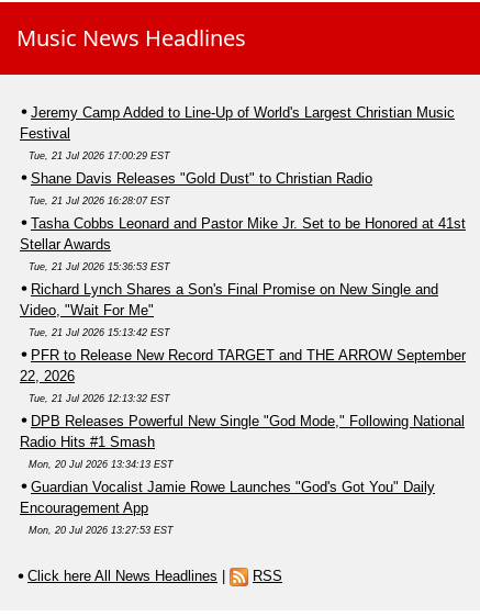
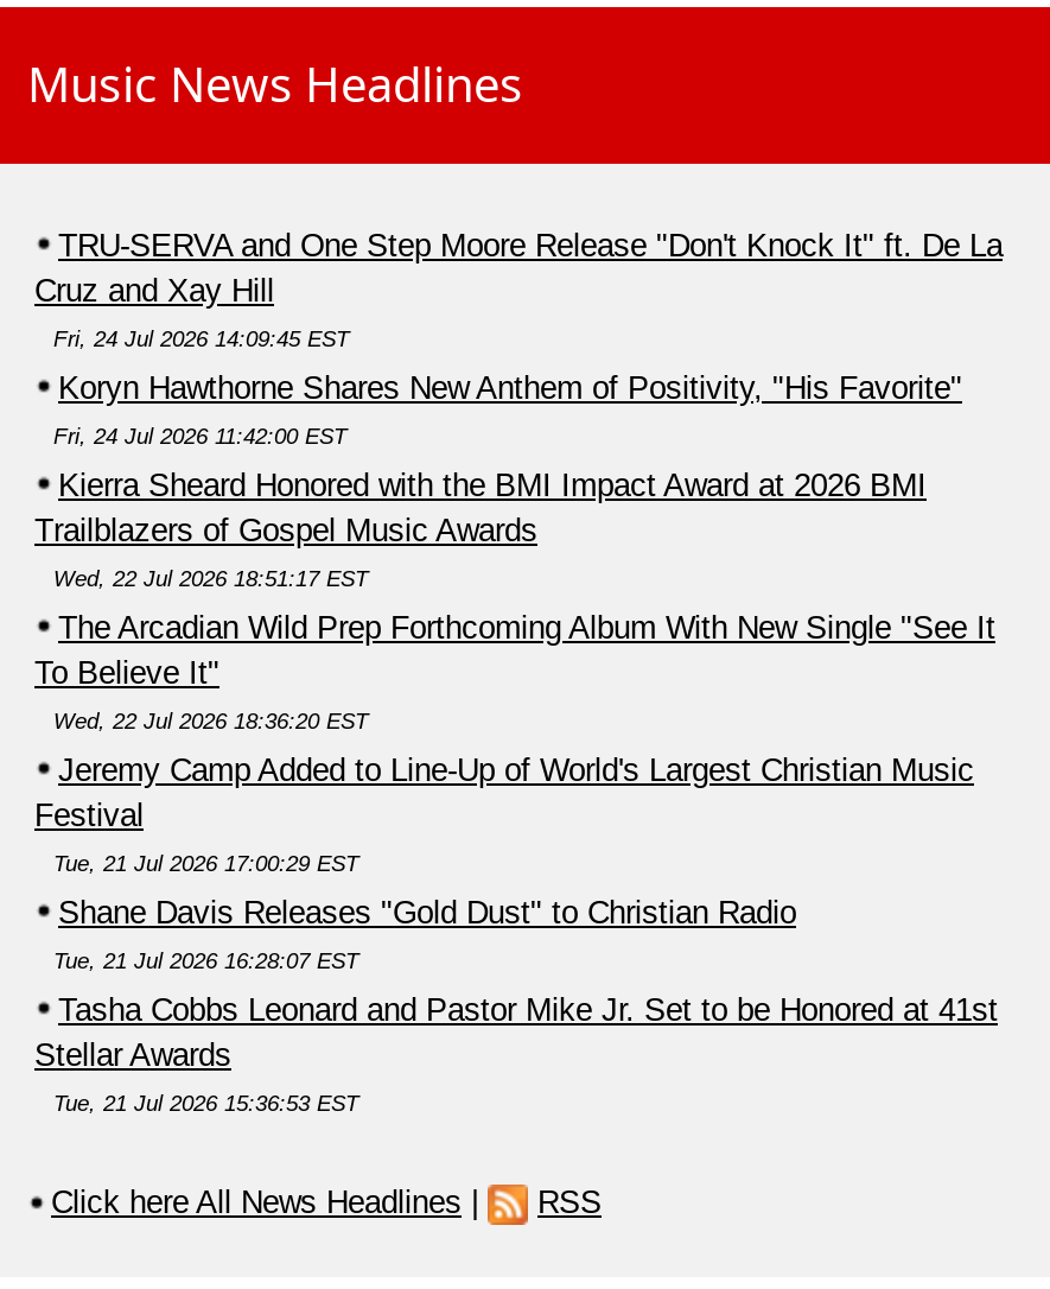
+ TRU-SERVA and One Step Moore Release "Don't Knock It" ft. De La
+ Cruz and Xay Hill
+ Fri, 24 Jul 2026 14:09:45 EST
+ Koryn Hawthorne Shares New Anthem of Positivity, "His Favorite"
+ Fri, 24 Jul 2026 11:42:00 EST
+ Kierra Sheard Honored with the BMI Impact Award at 2026 BMI
+ Trailblazers of Gospel Music Awards
+ Wed, 22 Jul 2026 18:51:17 EST
+ The Arcadian Wild Prep Forthcoming Album With New Single "See It
+ To Believe It"
+ Wed, 22 Jul 2026 18:36:20 EST

moved down: Jeremy Camp Added to Line-Up of World's Largest Christian Music | Festival | Tue, 21 Jul 2026 17:00:29 EST | Shane Davis Releases "Gold Dust" to Christian Radio | Tue, 21 Jul 2026 16:28:07 EST | Tasha Cobbs Leonard and Pastor Mike Jr. Set to be Honored at 41st | Stellar Awards | Tue, 21 Jul 2026 15:36:53 EST

- Richard Lynch Shares a Son's Final Promise on New Single and
- Video, "Wait For Me"
- Tue, 21 Jul 2026 15:13:42 EST
- PFR to Release New Record TARGET and THE ARROW September
- 22, 2026
- Tue, 21 Jul 2026 12:13:32 EST
- DPB Releases Powerful New Single "God Mode," Following National
- Radio Hits #1 Smash
- Mon, 20 Jul 2026 13:34:13 EST
- Guardian Vocalist Jamie Rowe Launches "God's Got You" Daily
- Encouragement App
- Mon, 20 Jul 2026 13:27:53 EST
